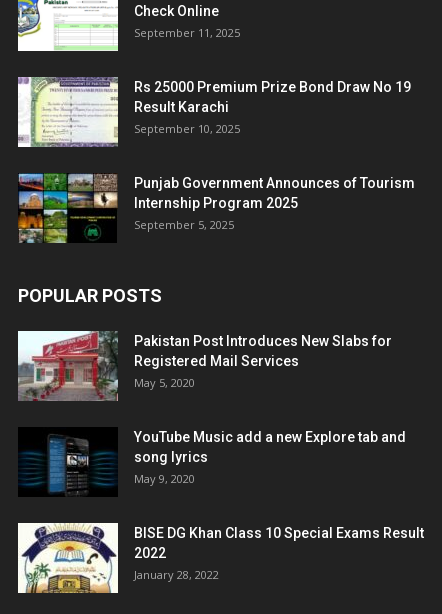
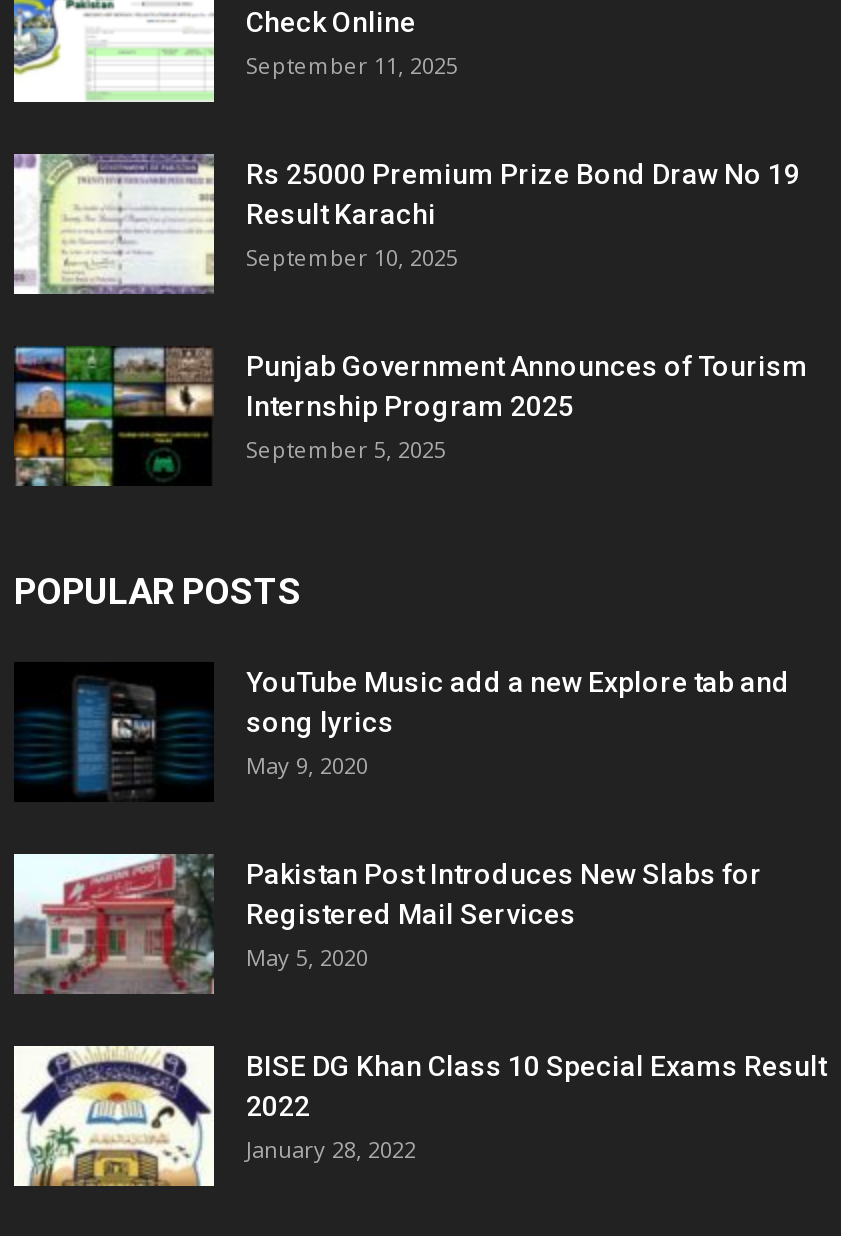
moved down: [image] | Pakistan Post Introduces New Slabs for | Registered Mail Services | May 5, 2020

moved up: [image] | YouTube Music add a new Explore tab and | song lyrics | May 9, 2020
